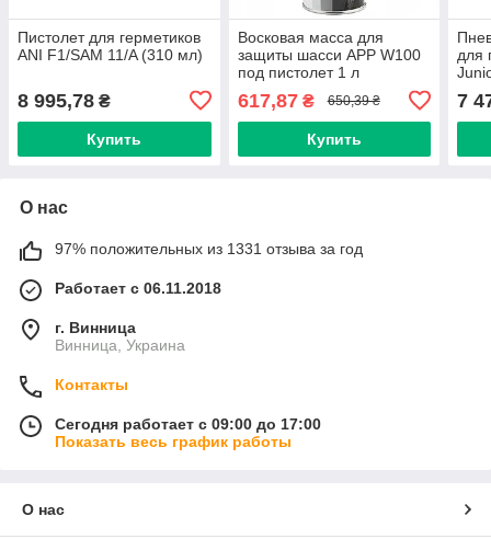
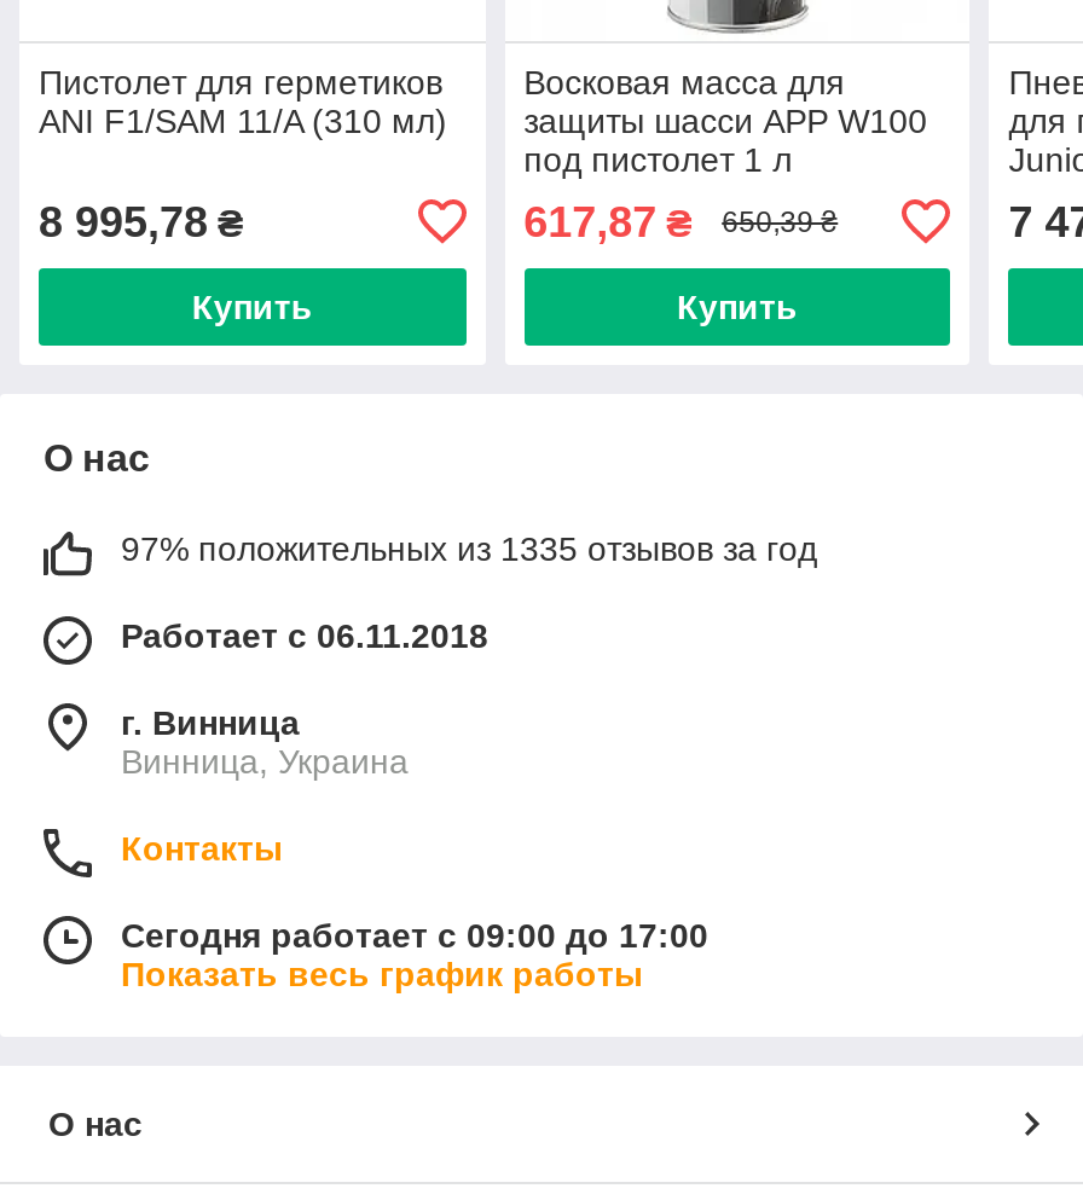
- 97% положительных из 1331 отзыва за год
+ 97% положительных из 1335 отзывов за год
